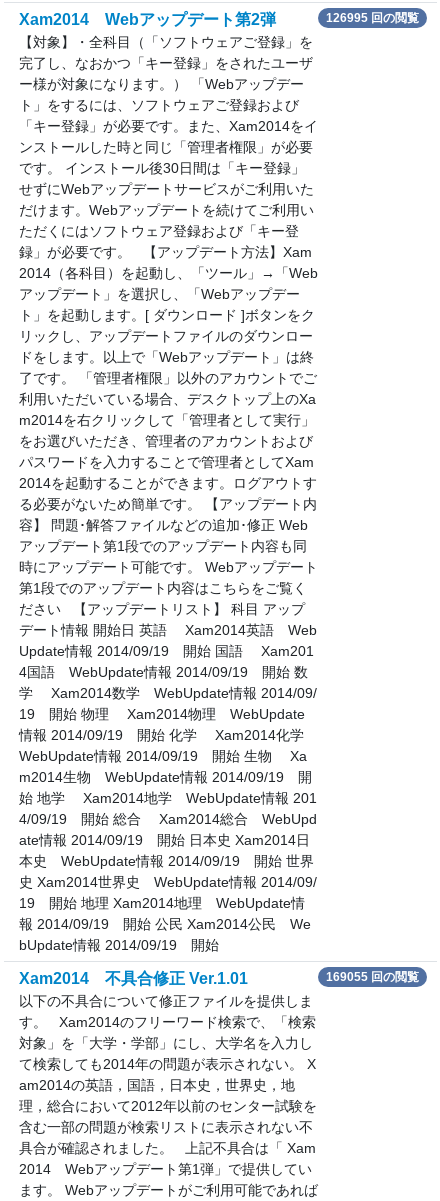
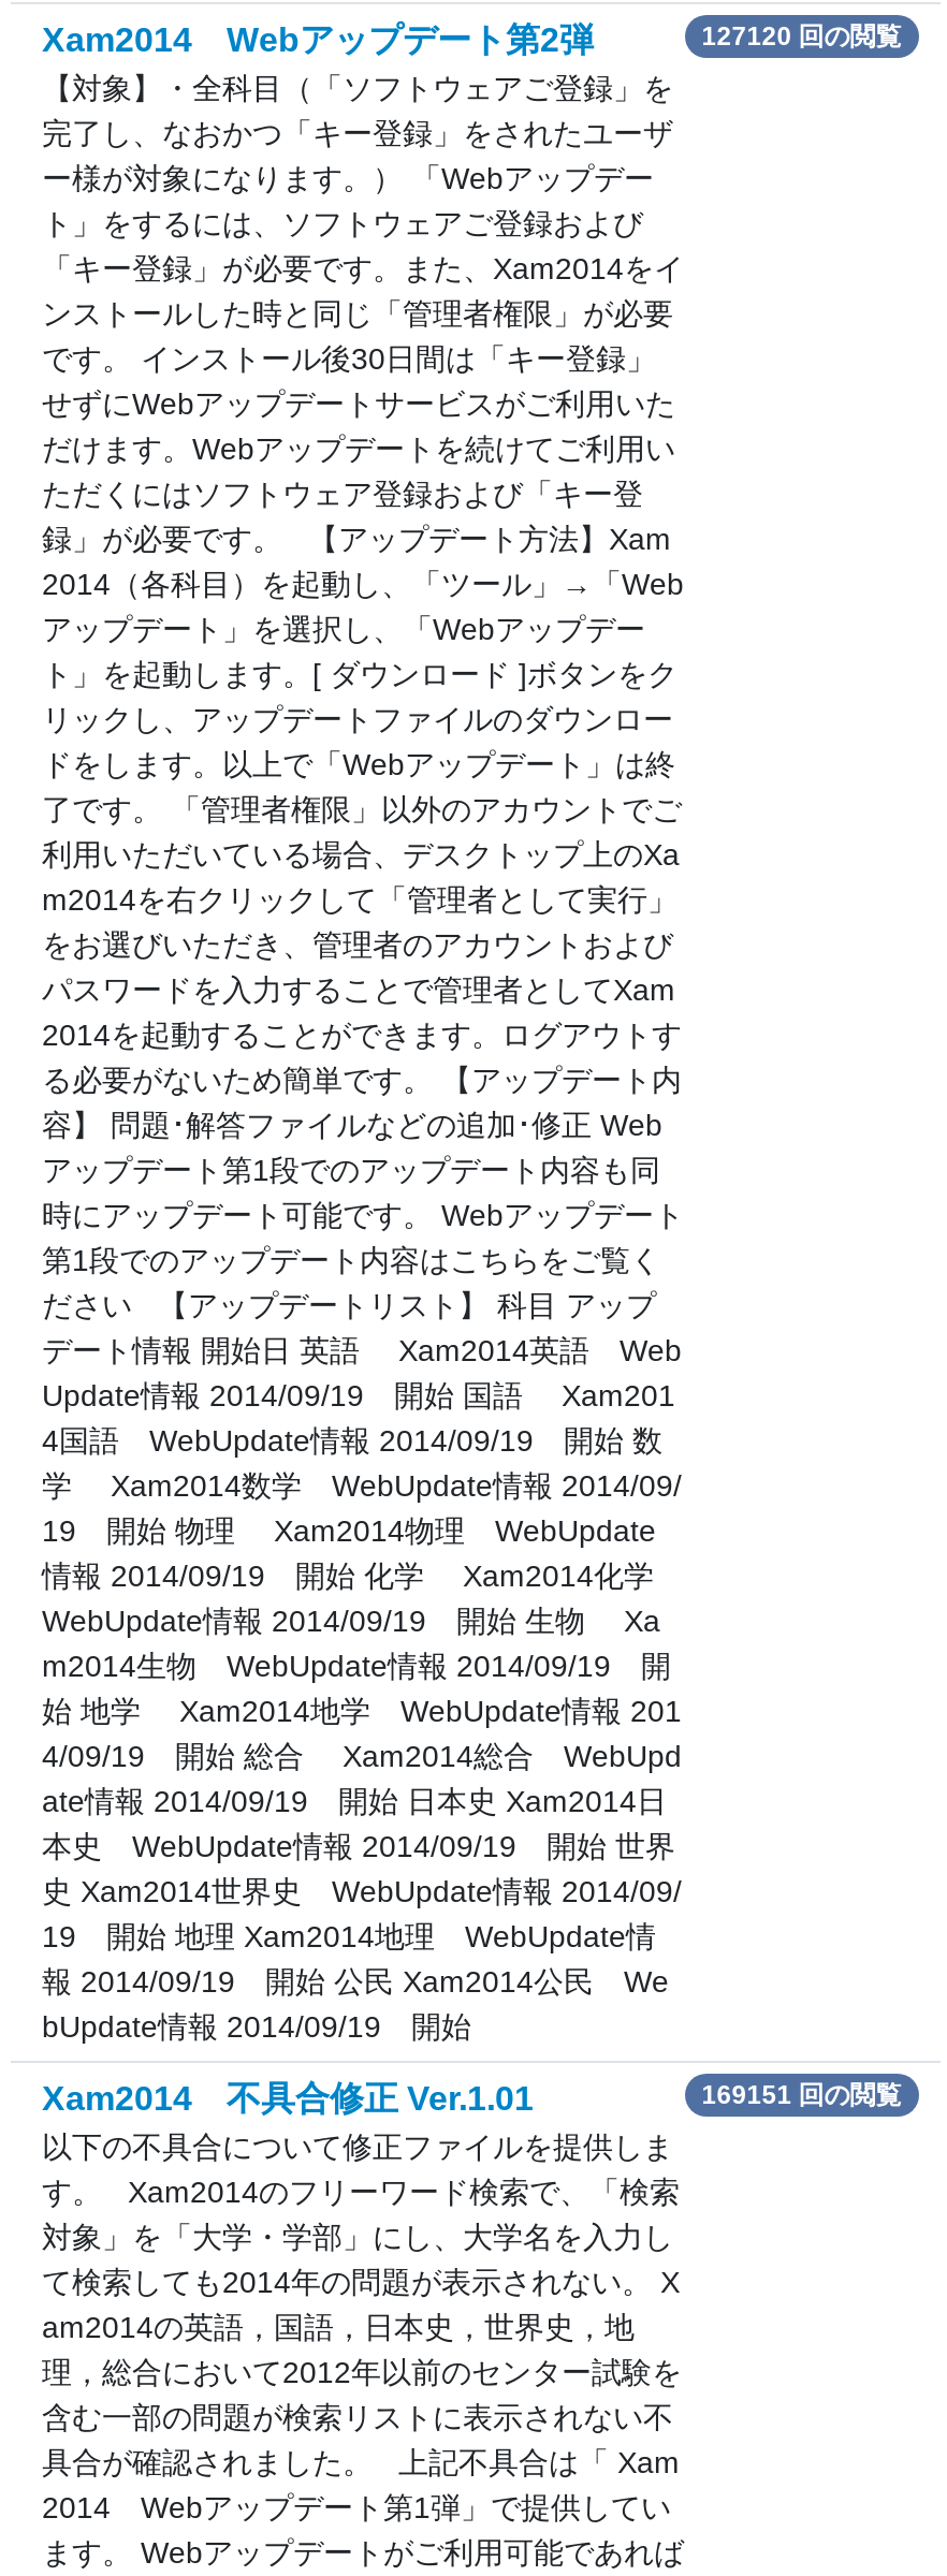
- 126995 回の閲覧
+ 127120 回の閲覧

- 169055 回の閲覧
+ 169151 回の閲覧
